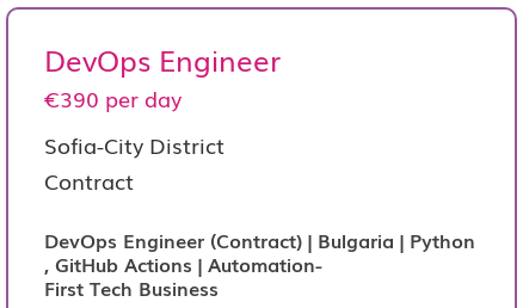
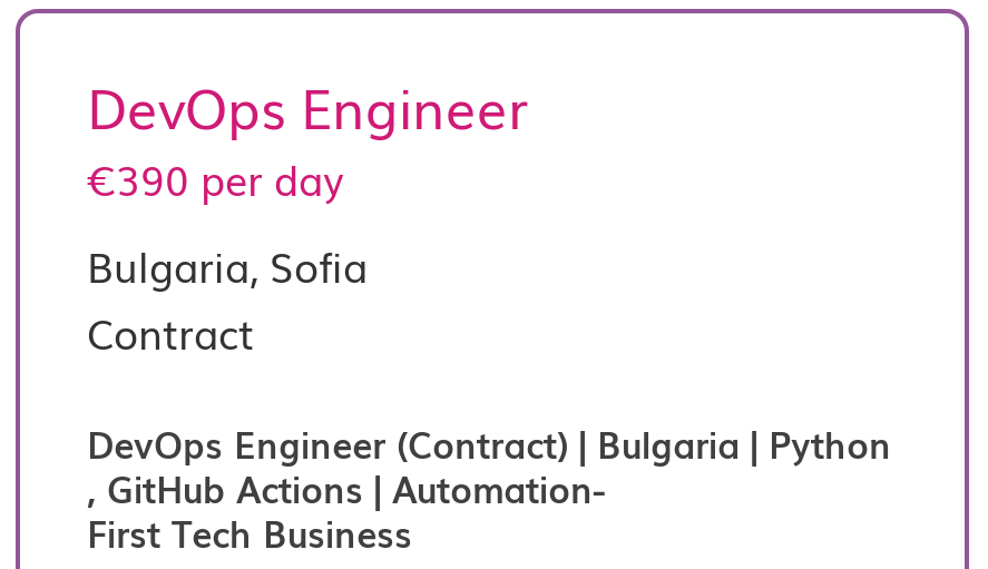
- Sofia-City District
+ Bulgaria, Sofia
